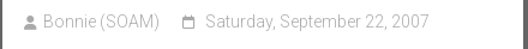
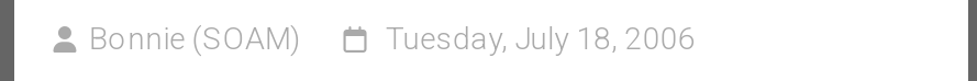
- Saturday, September 22, 2007
+ Tuesday, July 18, 2006
